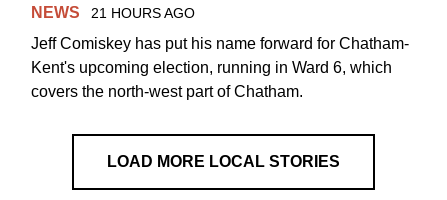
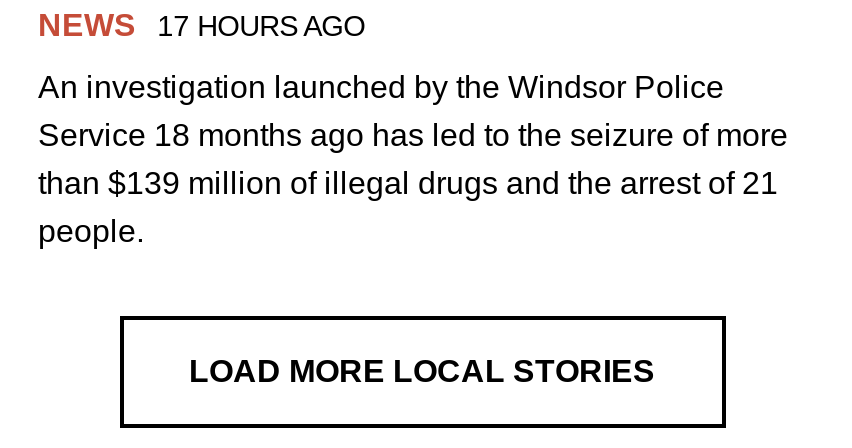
- NEWS 21 HOURS AGO
+ NEWS 17 HOURS AGO

- Jeff Comiskey has put his name forward for Chatham-
- Kent's upcoming election, running in Ward 6, which
- covers the north-west part of Chatham.
+ An investigation launched by the Windsor Police
+ Service 18 months ago has led to the seizure of more
+ than $139 million of illegal drugs and the arrest of 21
+ people.
